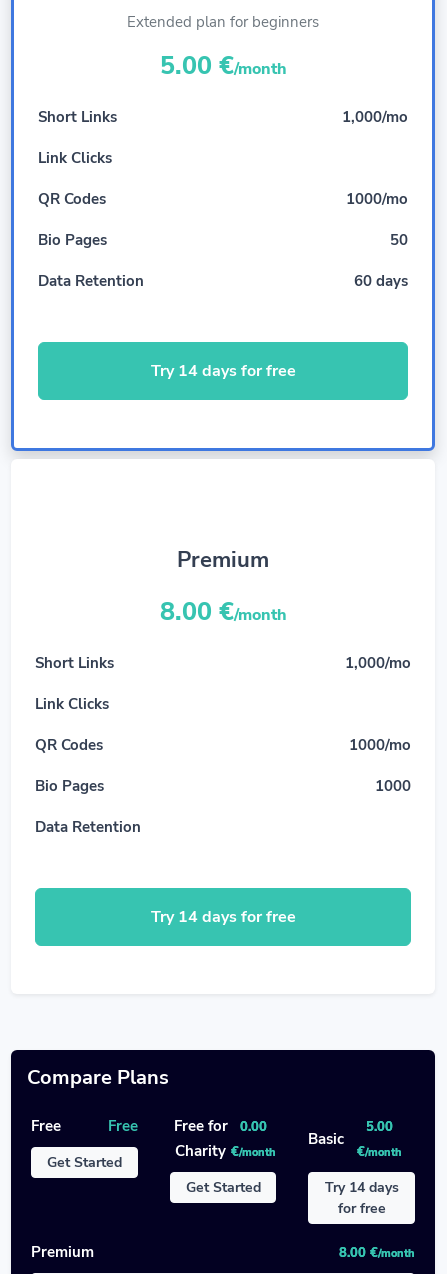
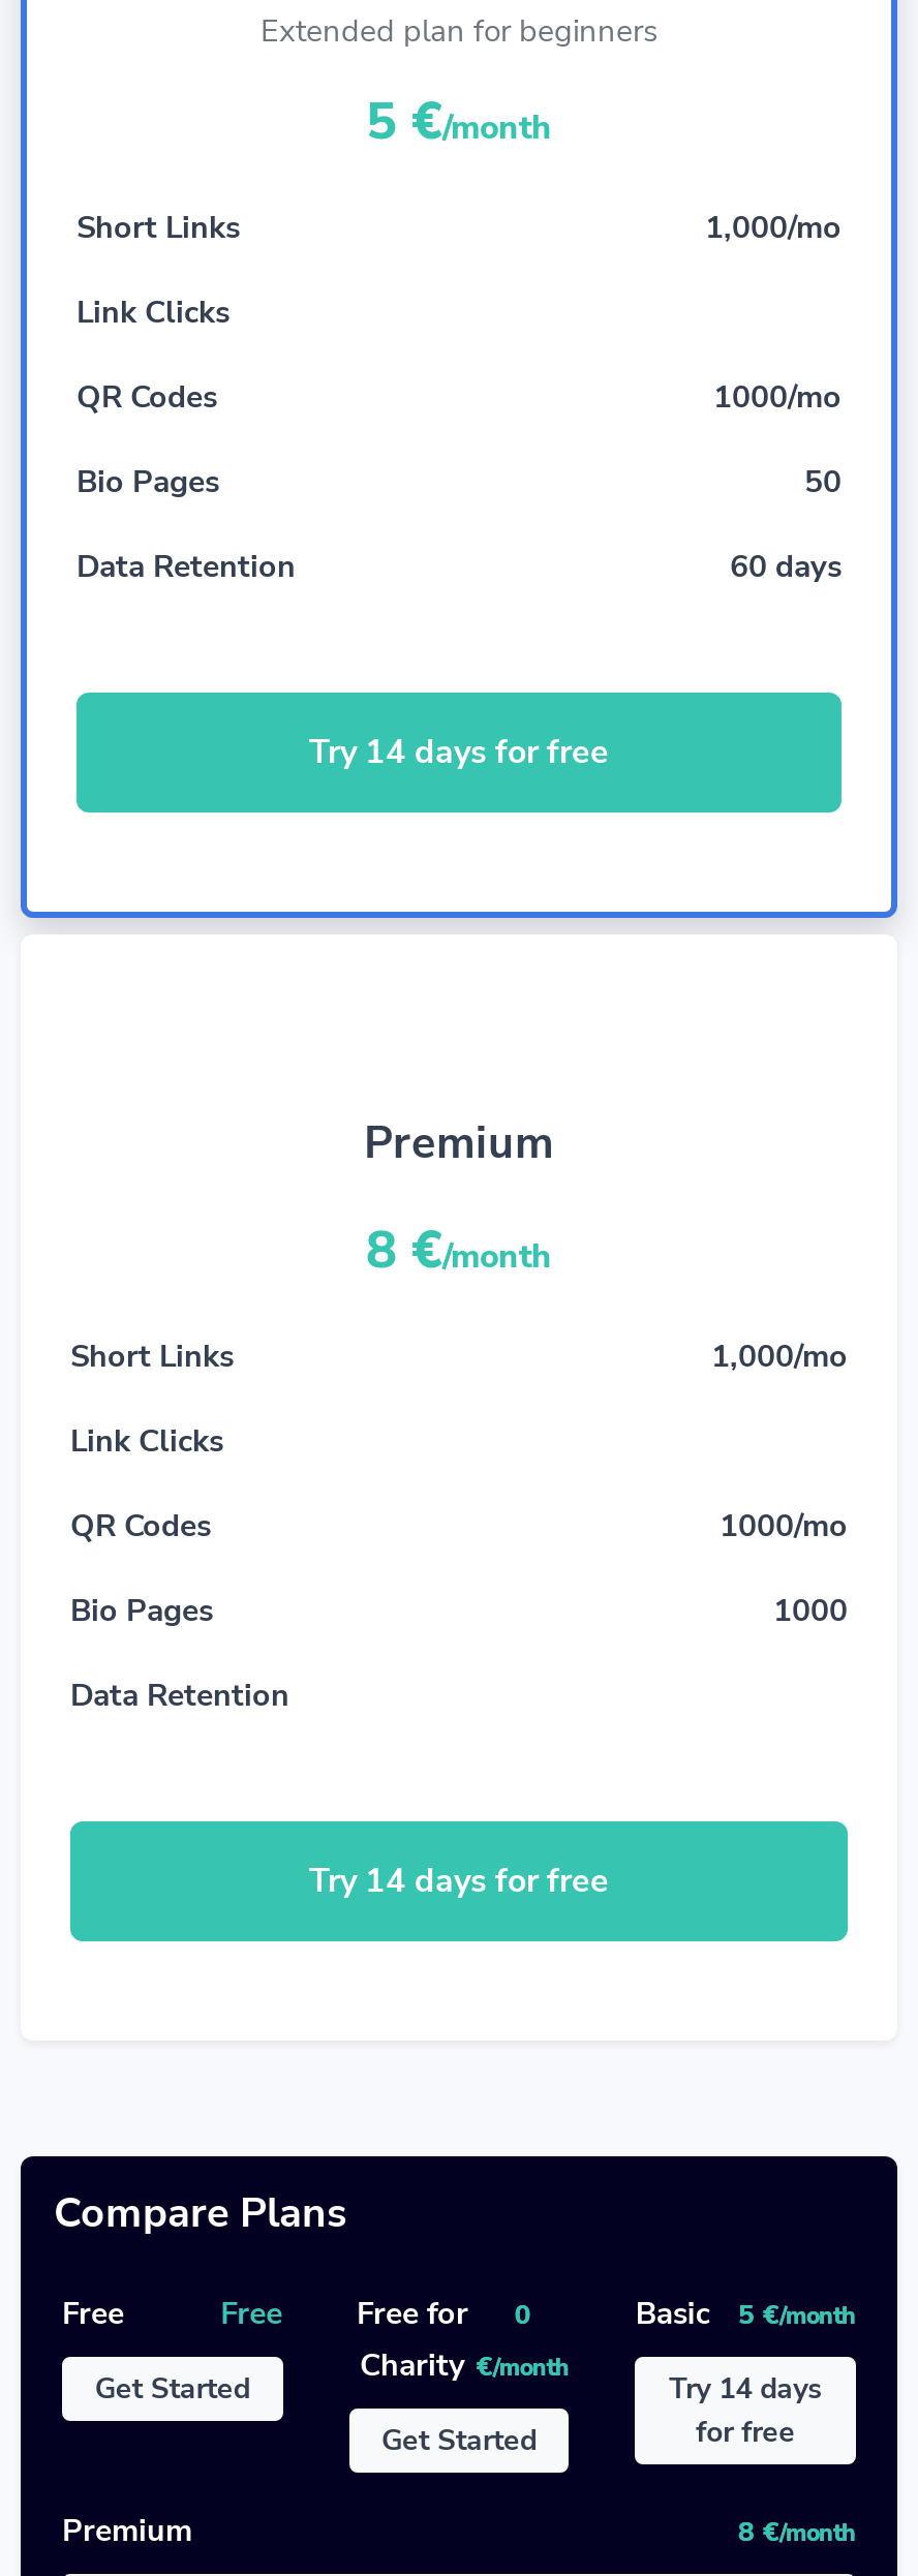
- 5.00 €/month
+ 5 €/month

- 8.00 €/month
+ 8 €/month

- Free Free for 0.00
+ Free Free for 0

- 5.00
- €/month
+ 5 €/month

- 8.00 €/month
+ 8 €/month
